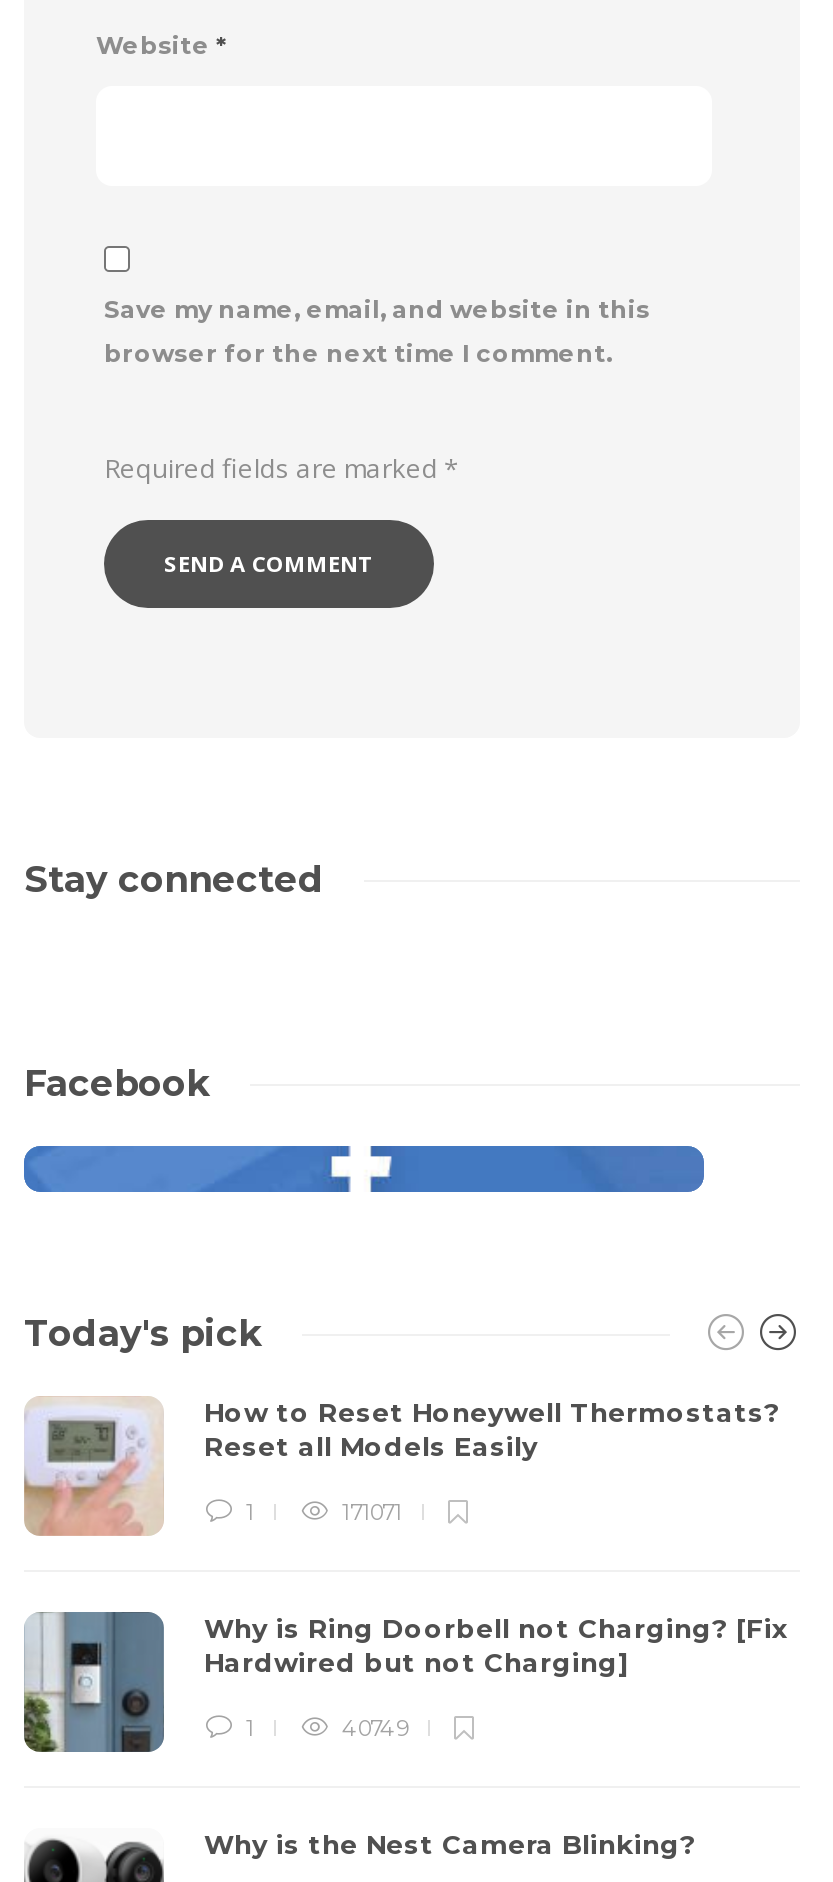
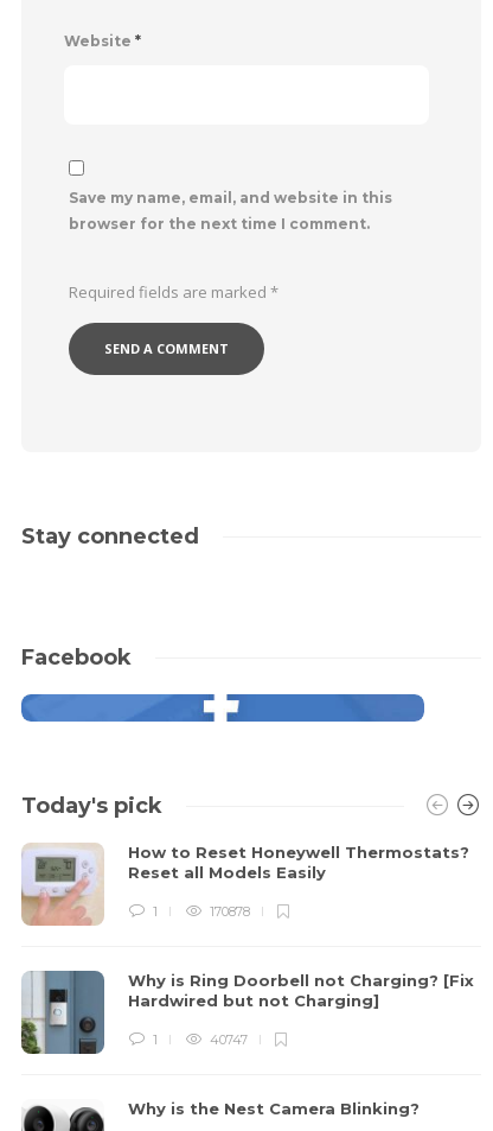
- 171071
+ 170878

- 40749
+ 40747
